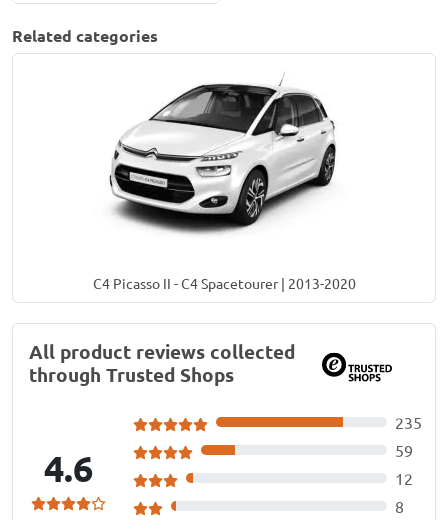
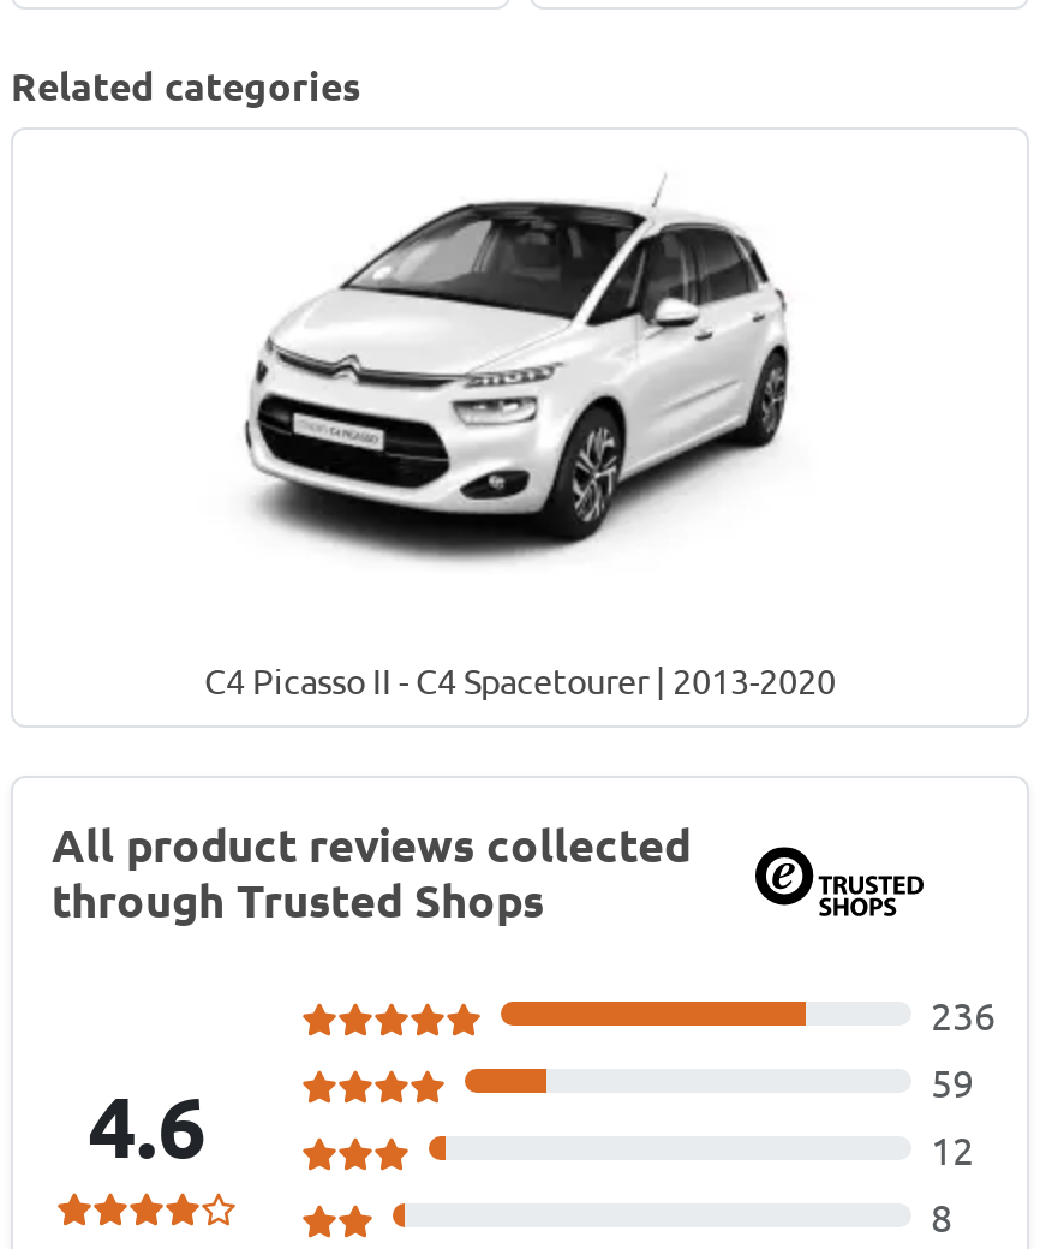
- 235
+ 236
